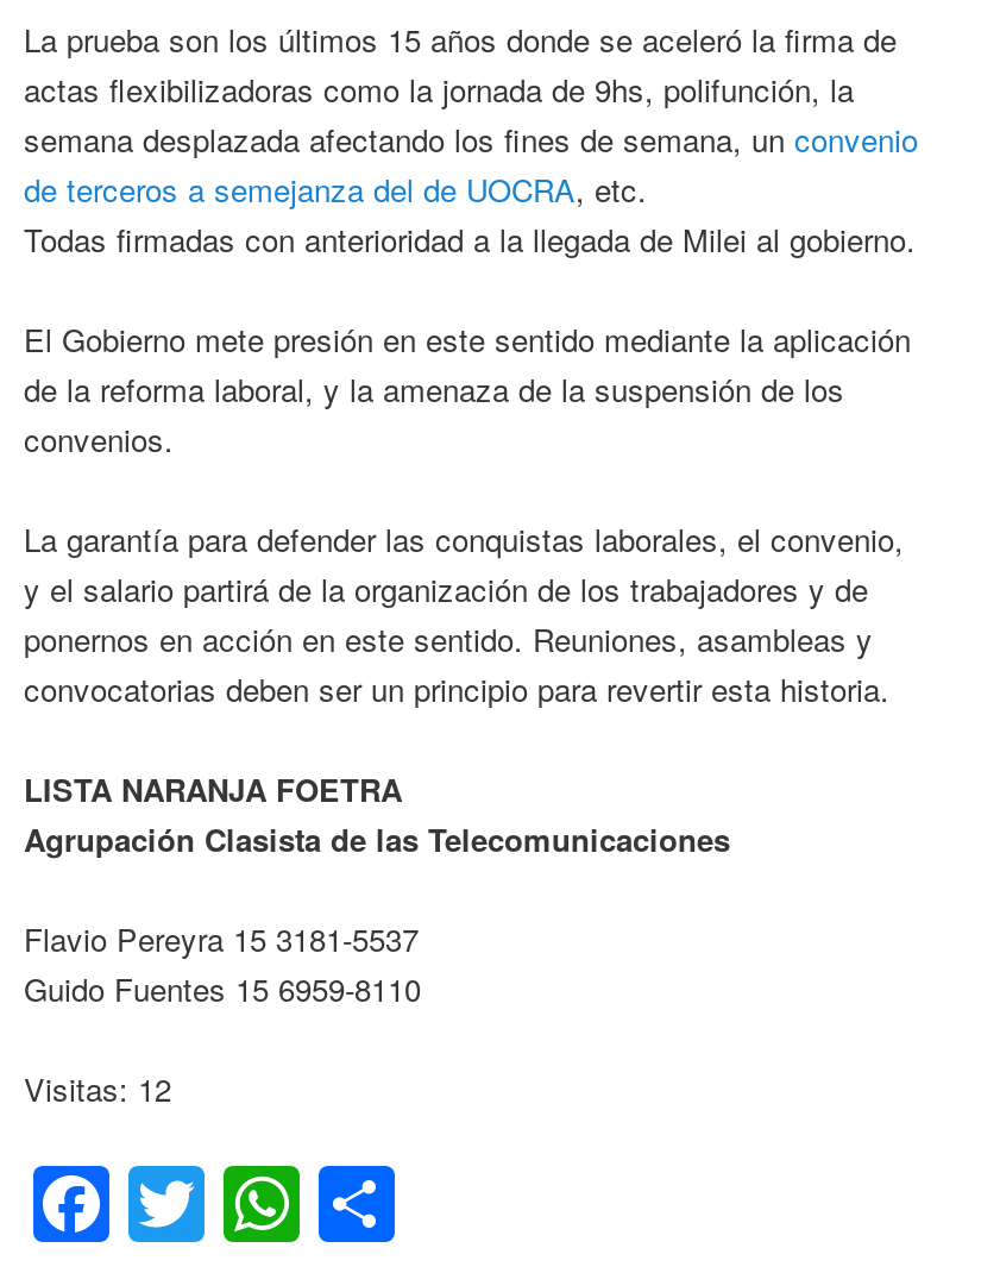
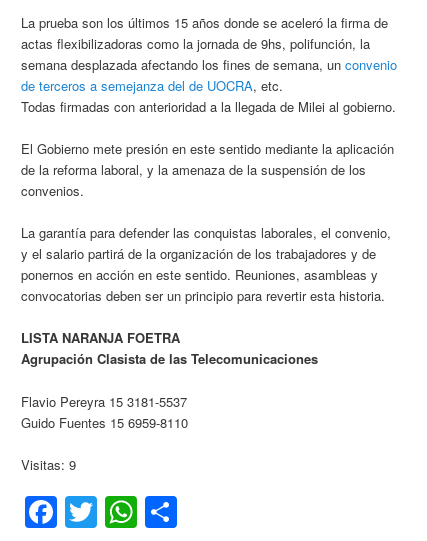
- Visitas: 12
+ Visitas: 9
